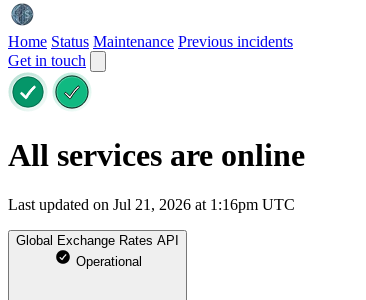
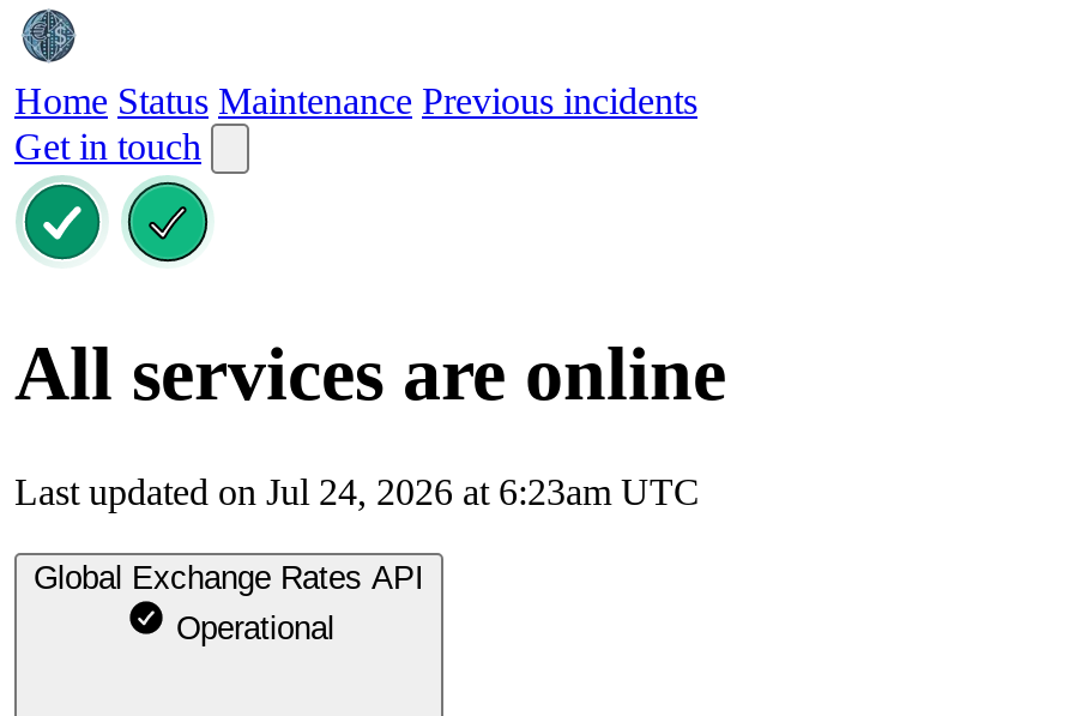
- Last updated on Jul 21, 2026 at 1:16pm UTC
+ Last updated on Jul 24, 2026 at 6:23am UTC
